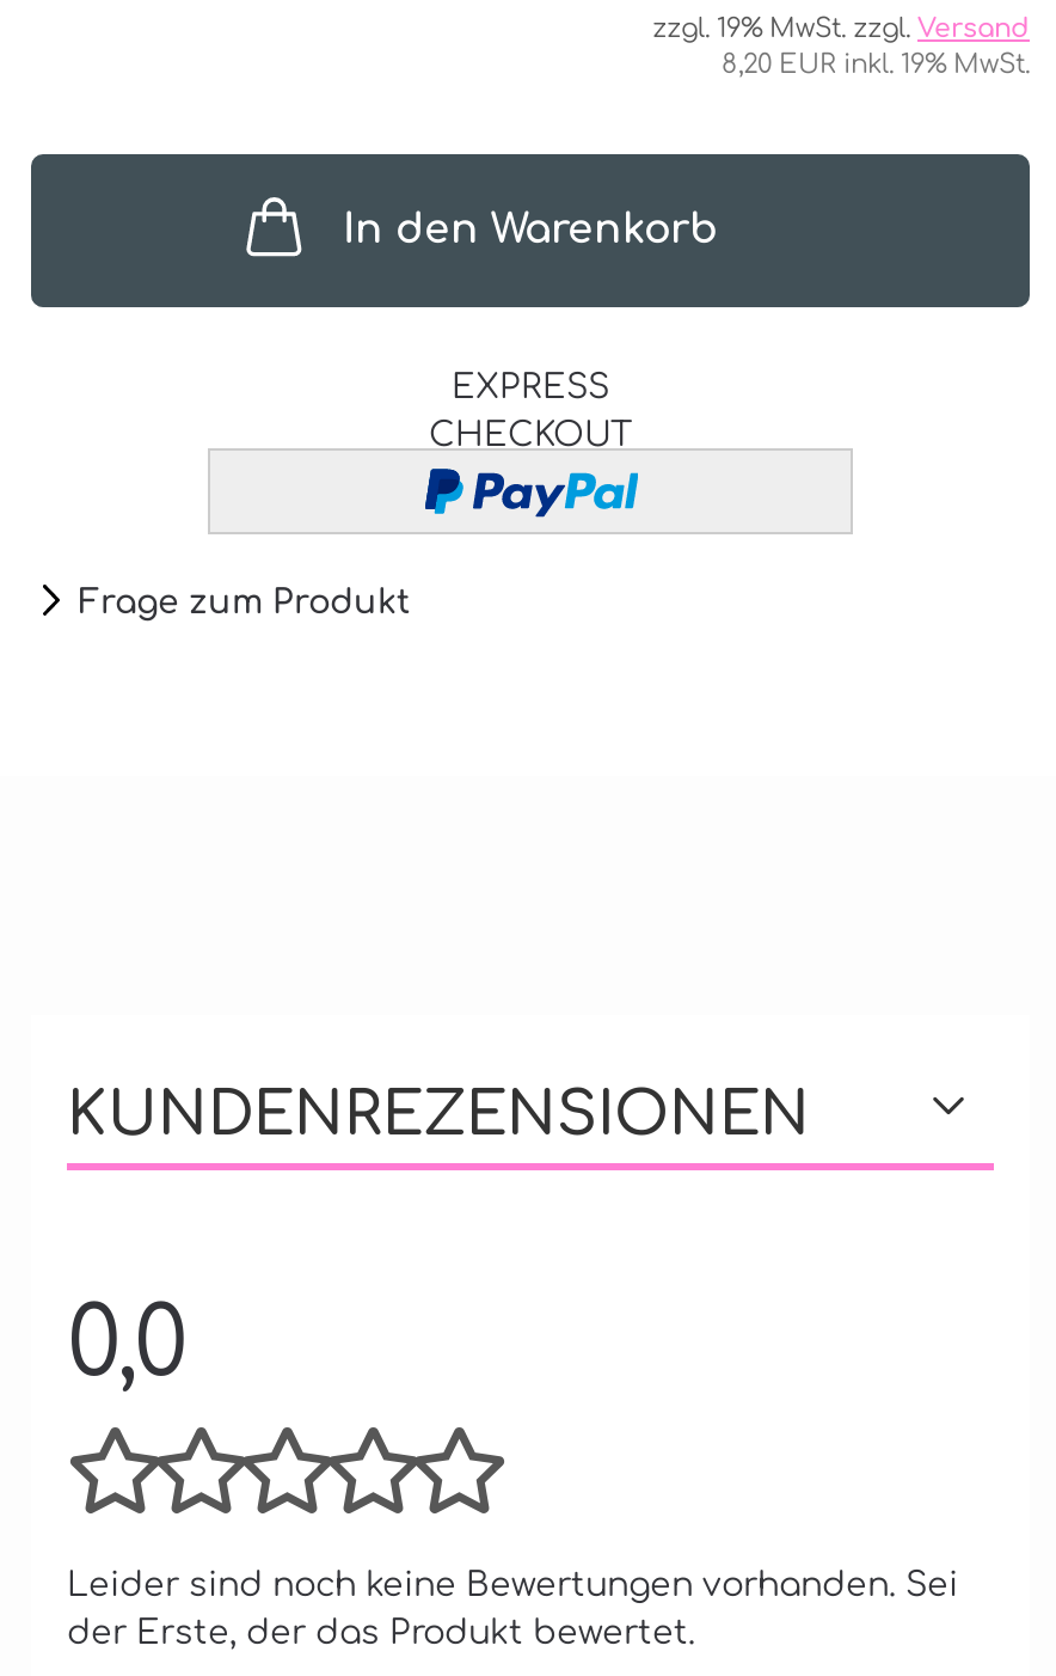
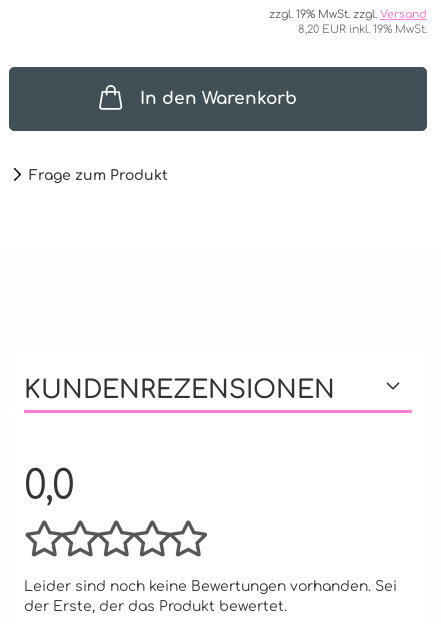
- [image]
- EXPRESS
- CHECKOUT
